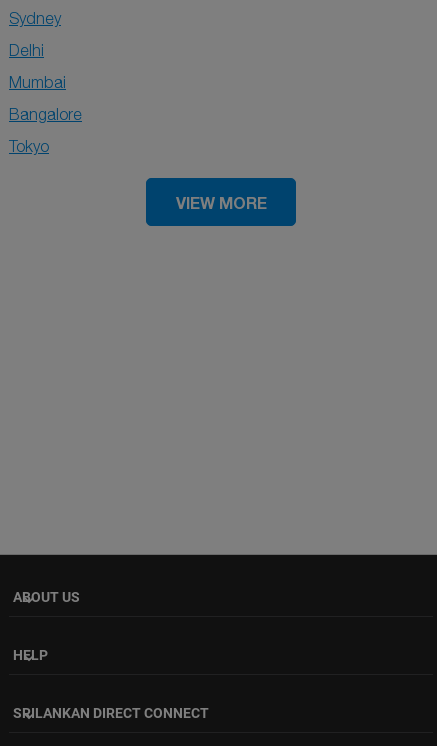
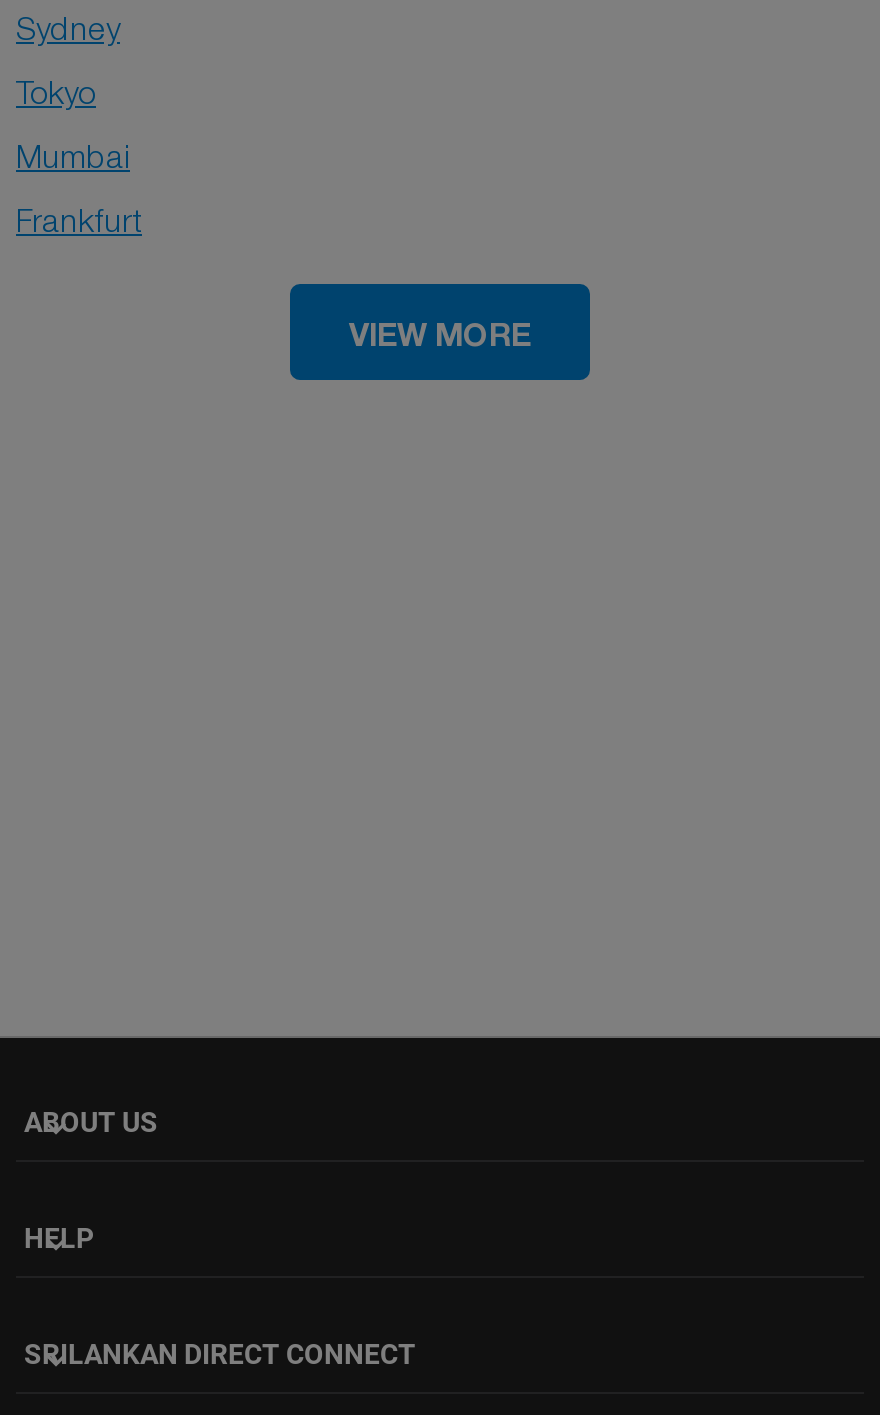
- Delhi
+ Tokyo

- Bangalore
- Tokyo
+ Frankfurt
